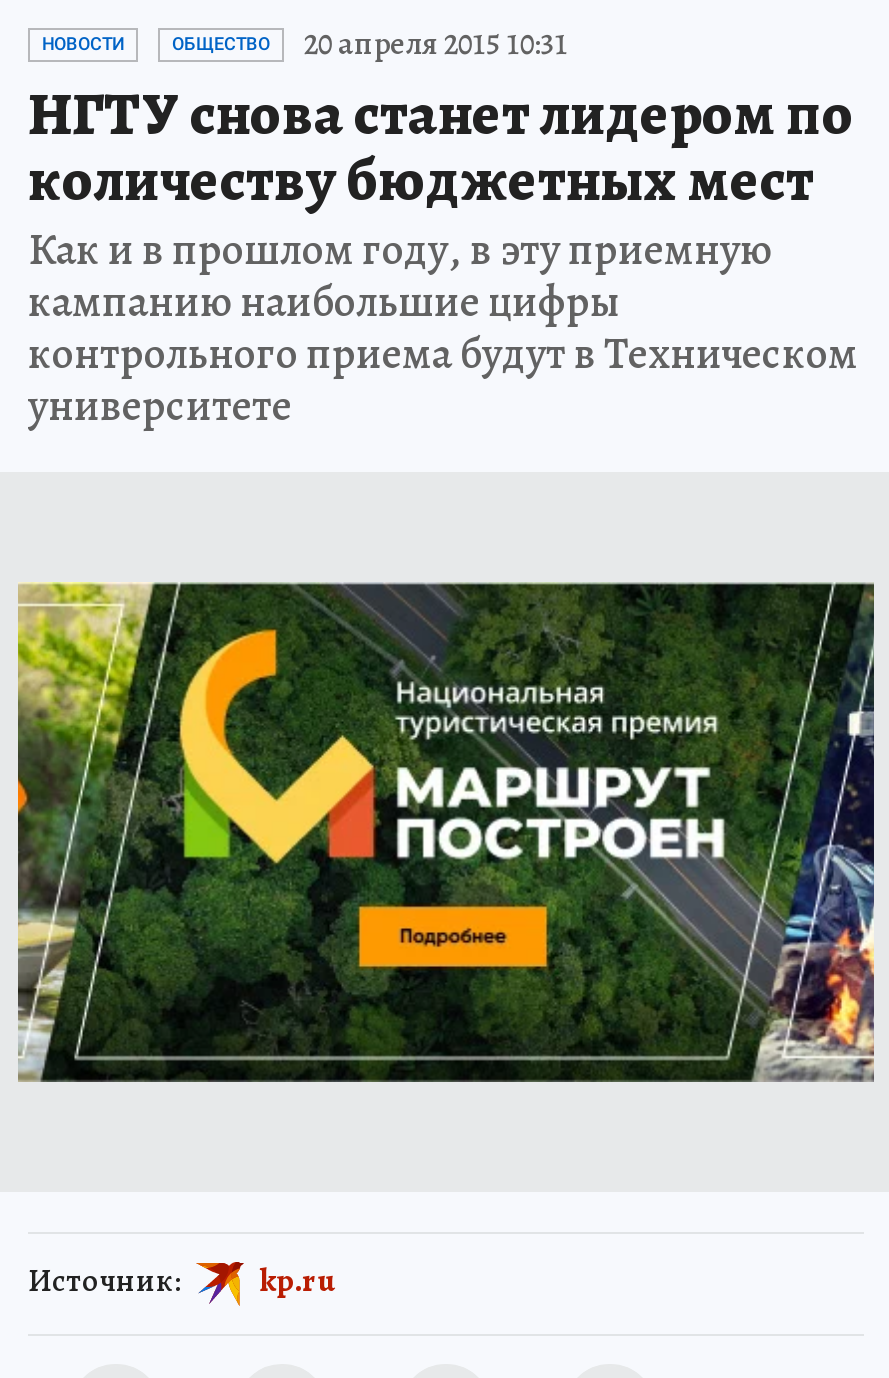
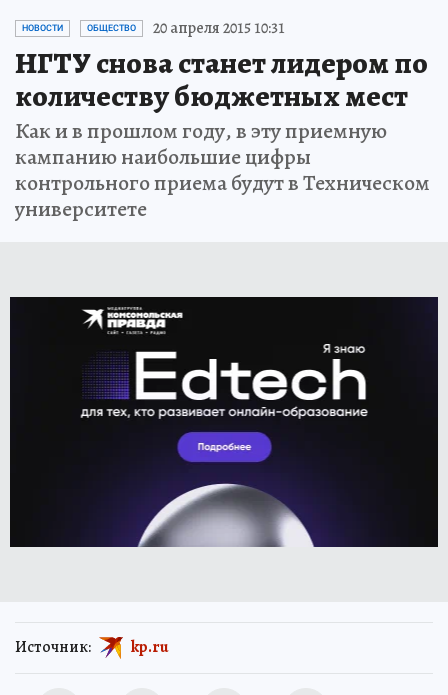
- [image]
+ [image]
